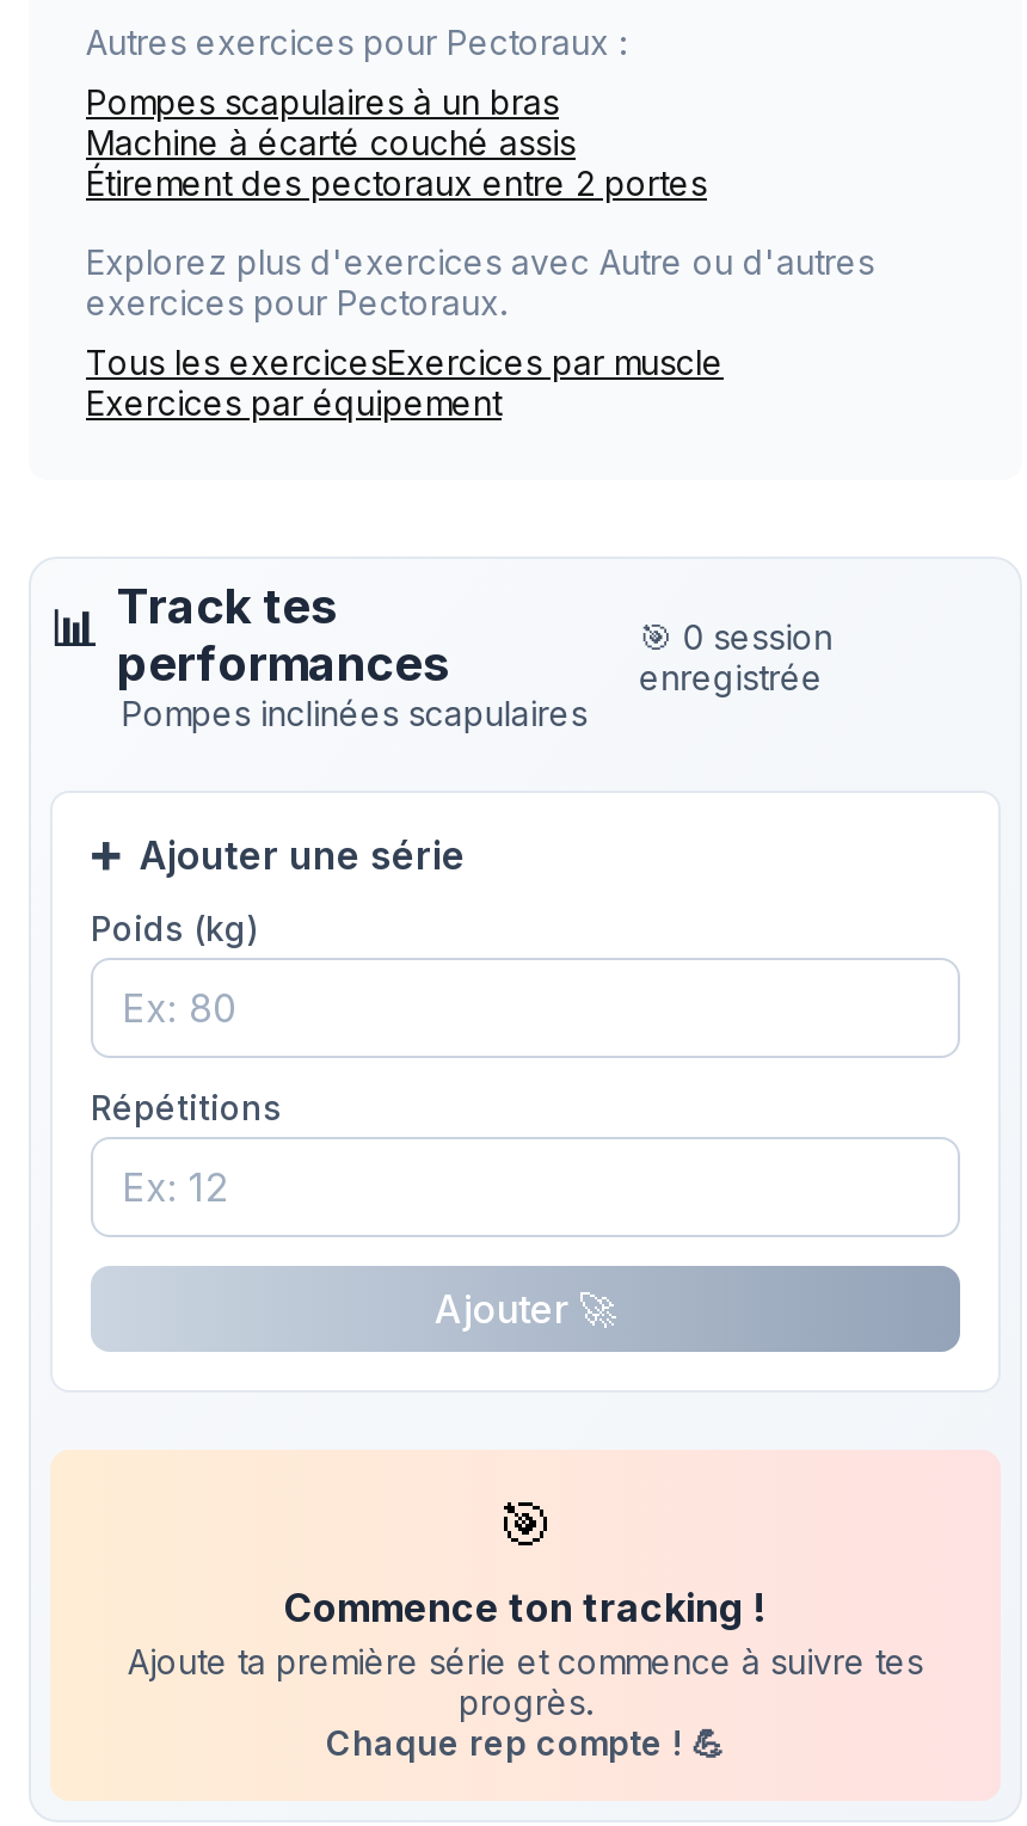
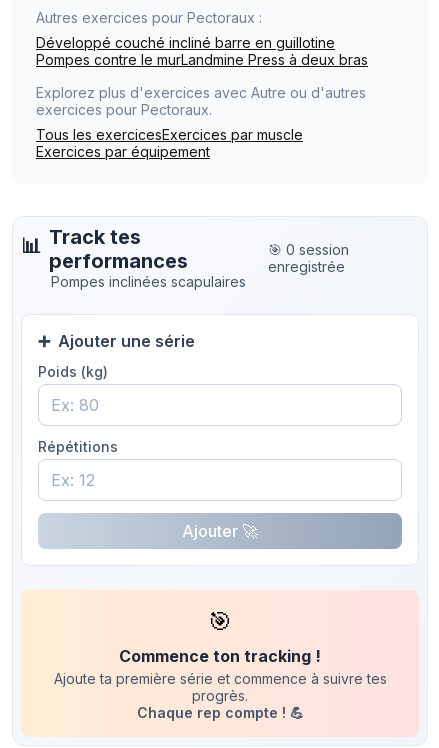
- Pompes scapulaires à un bras
- Machine à écarté couché assis
- Étirement des pectoraux entre 2 portes
+ Développé couché incliné barre en guillotine
+ Pompes contre le murLandmine Press à deux bras
